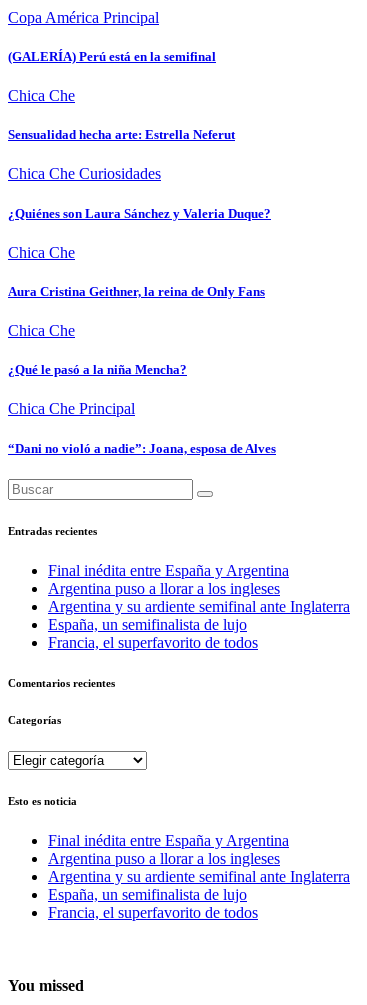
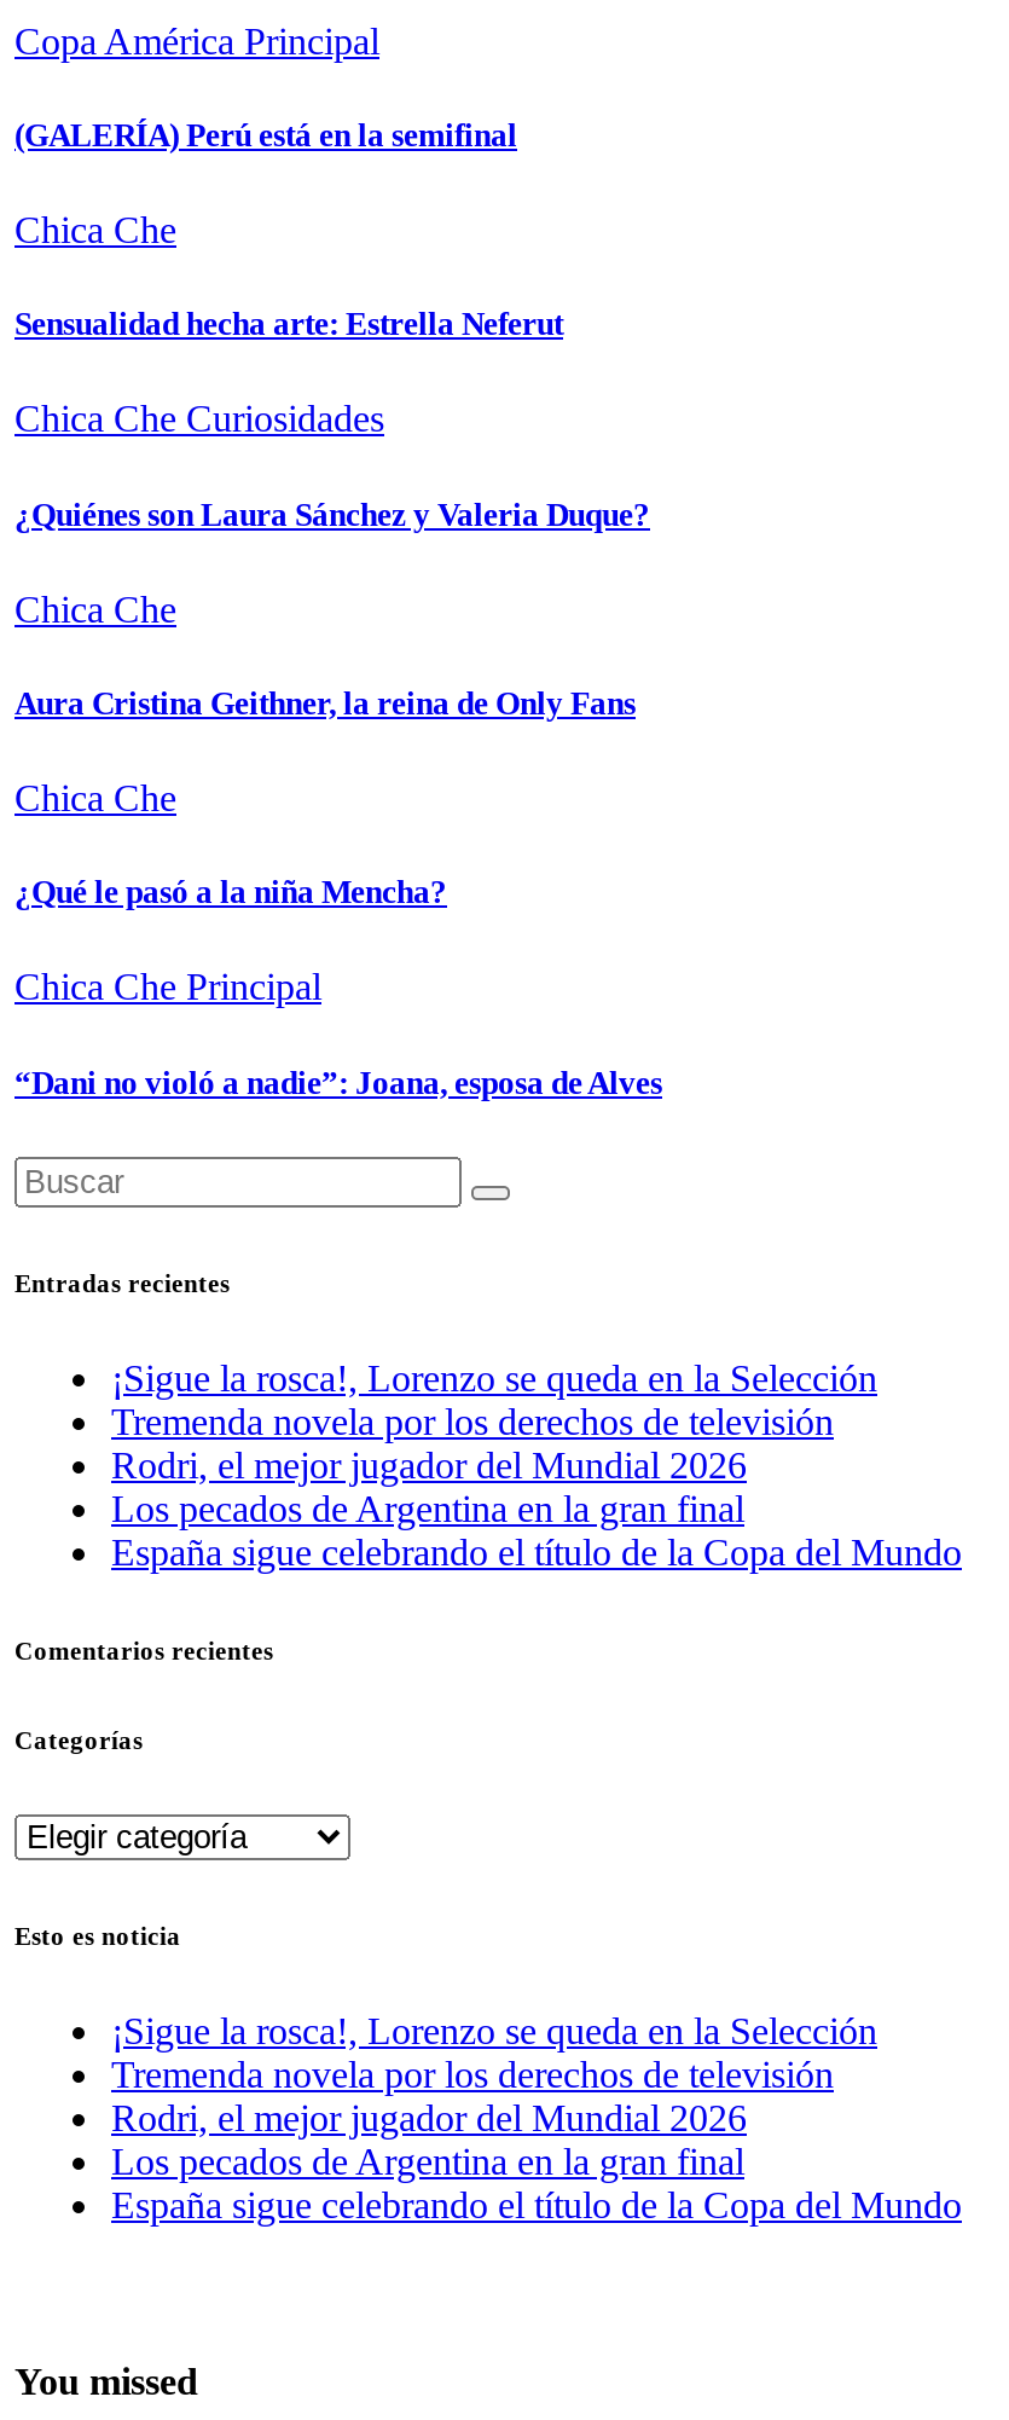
- Final inédita entre España y Argentina
- Argentina puso a llorar a los ingleses
- Argentina y su ardiente semifinal ante Inglaterra
- España, un semifinalista de lujo
- Francia, el superfavorito de todos
+ ¡Sigue la rosca!, Lorenzo se queda en la Selección
+ Tremenda novela por los derechos de televisión
+ Rodri, el mejor jugador del Mundial 2026
+ Los pecados de Argentina en la gran final
+ España sigue celebrando el título de la Copa del Mundo

- Final inédita entre España y Argentina
- Argentina puso a llorar a los ingleses
- Argentina y su ardiente semifinal ante Inglaterra
- España, un semifinalista de lujo
- Francia, el superfavorito de todos
+ ¡Sigue la rosca!, Lorenzo se queda en la Selección
+ Tremenda novela por los derechos de televisión
+ Rodri, el mejor jugador del Mundial 2026
+ Los pecados de Argentina en la gran final
+ España sigue celebrando el título de la Copa del Mundo
